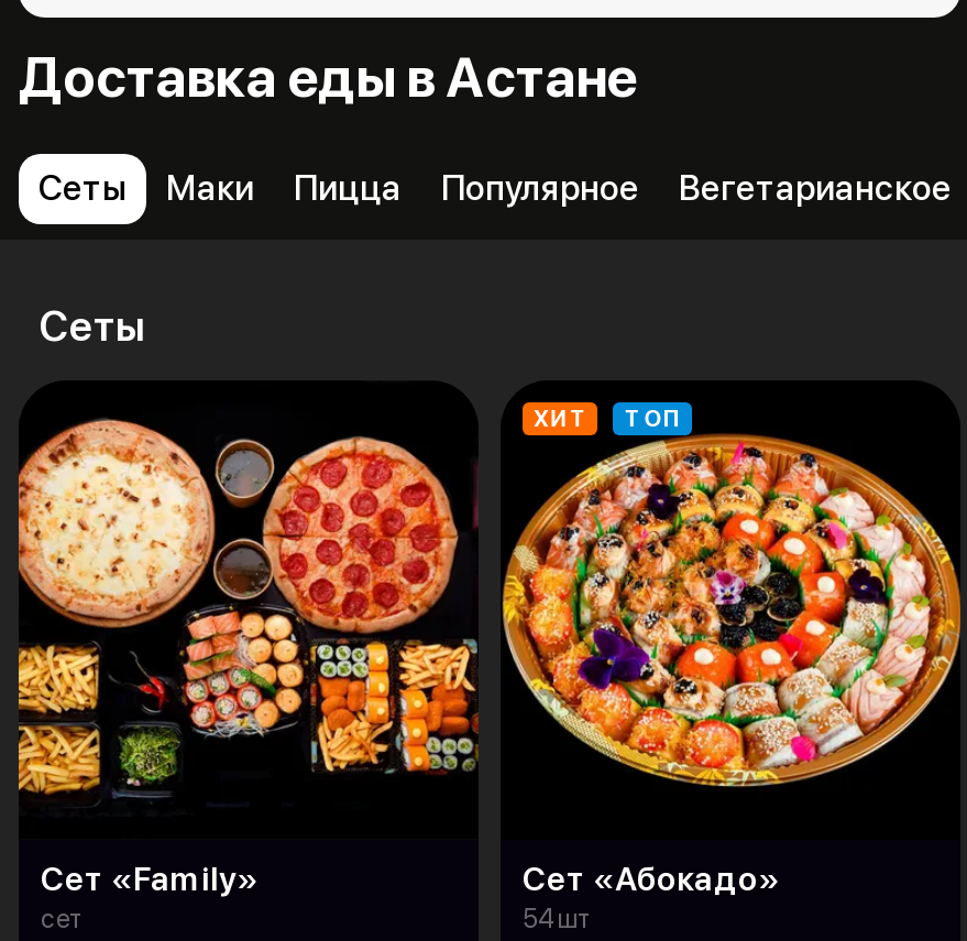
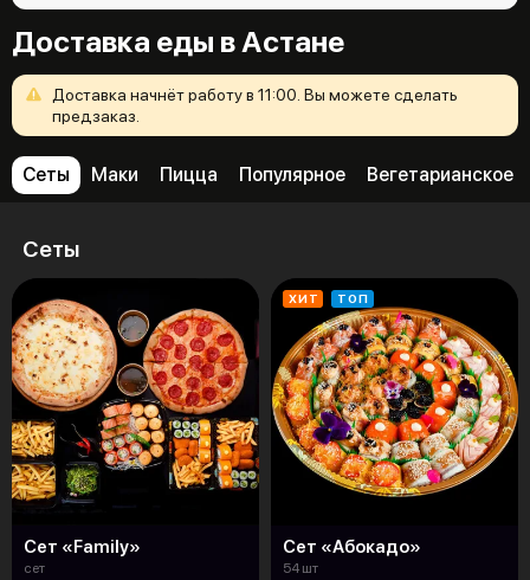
+ Доставка начнёт работу в 11:00. Вы можете сделать
+ предзаказ.
